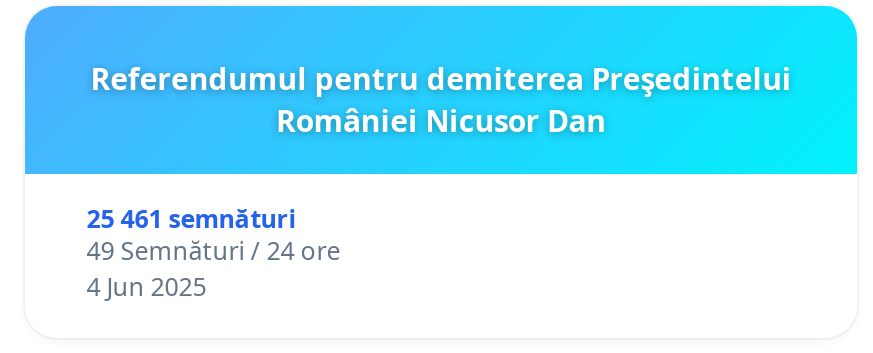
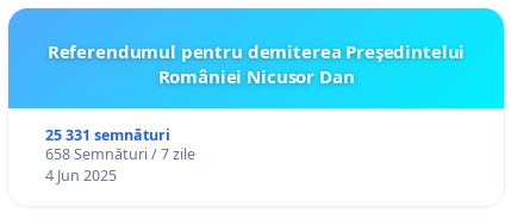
- 25 461 semnături
+ 25 331 semnături

- 49 Semnături / 24 ore
+ 658 Semnături / 7 zile
